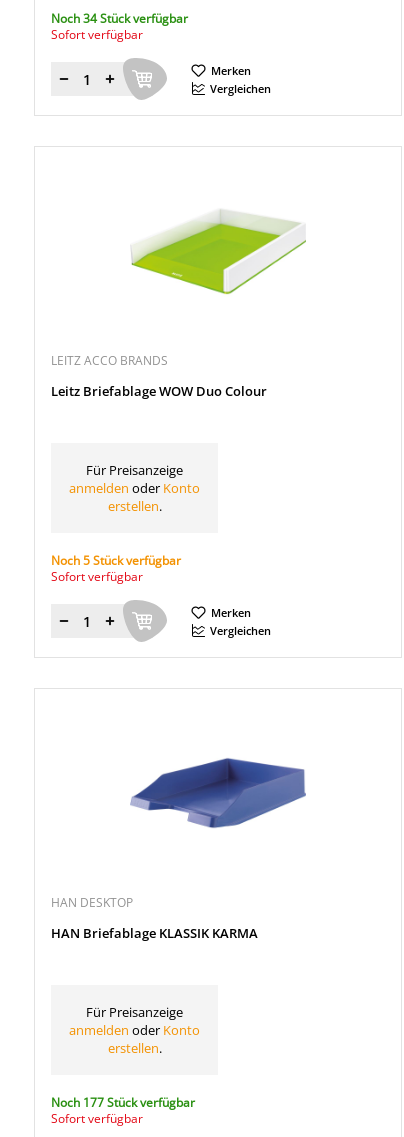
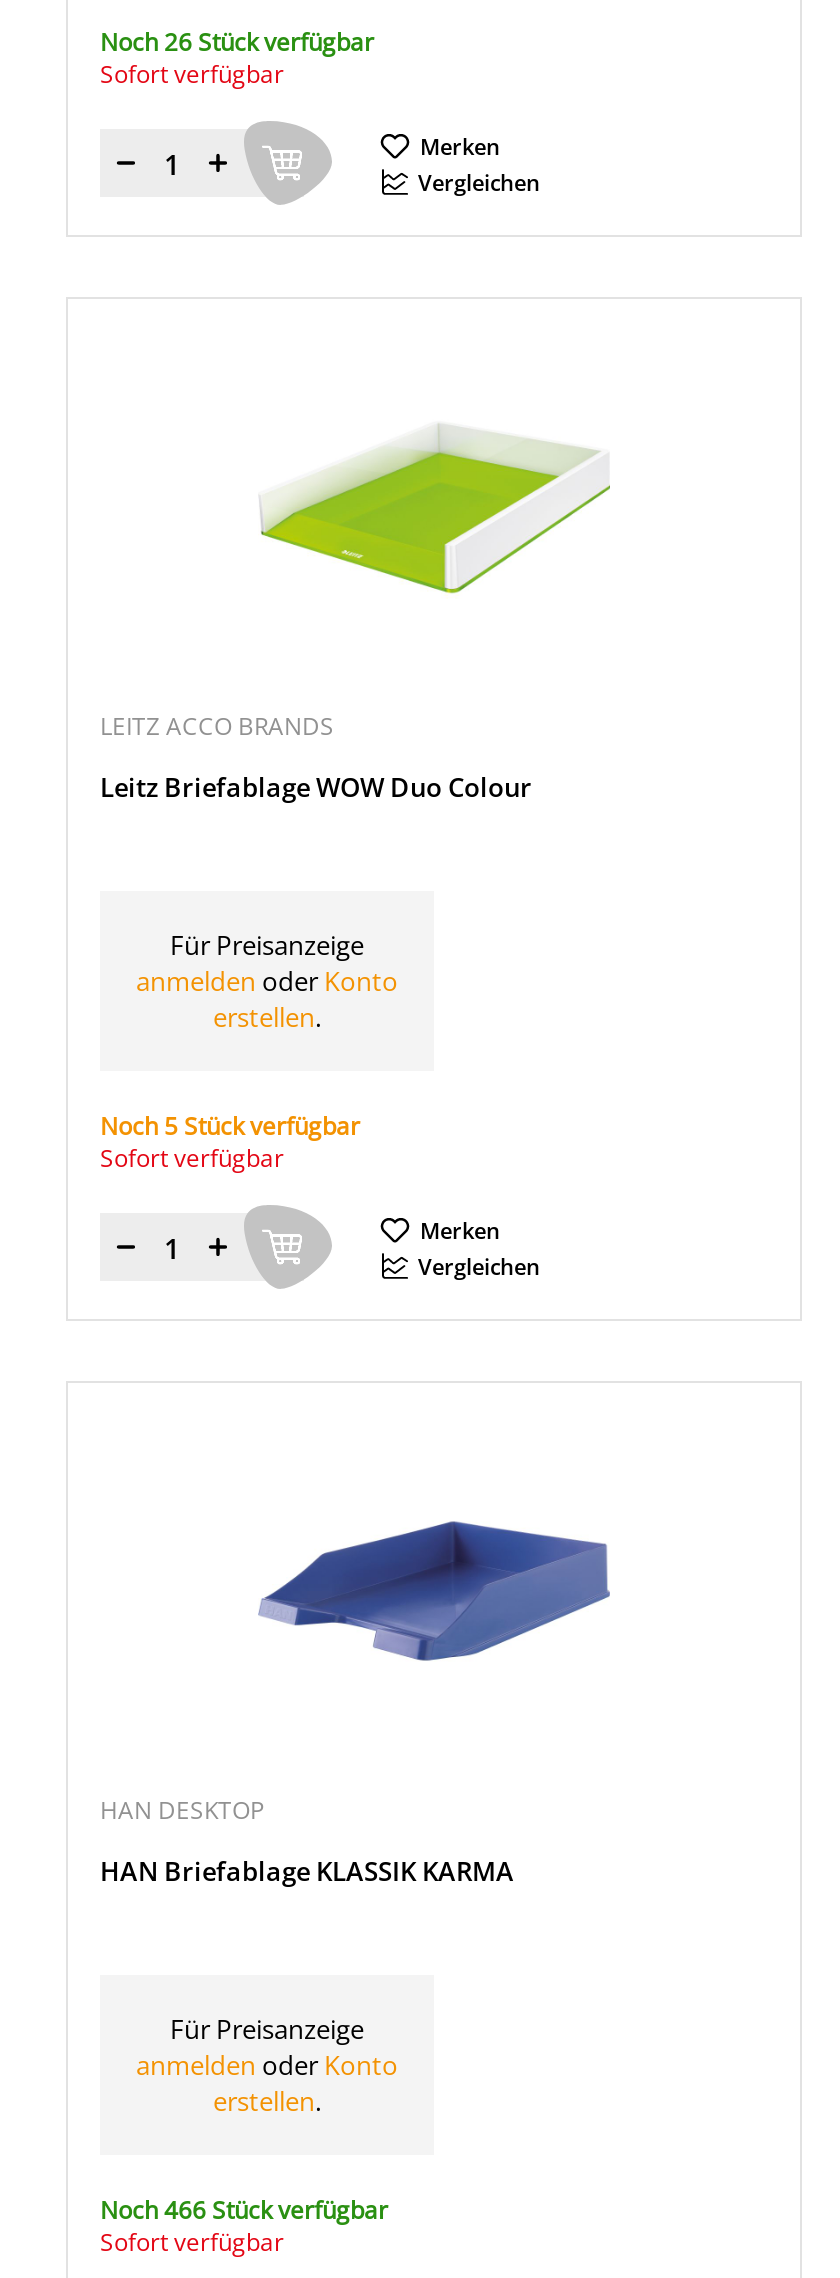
- Noch 34 Stück verfügbar
+ Noch 26 Stück verfügbar

- Noch 177 Stück verfügbar
+ Noch 466 Stück verfügbar
